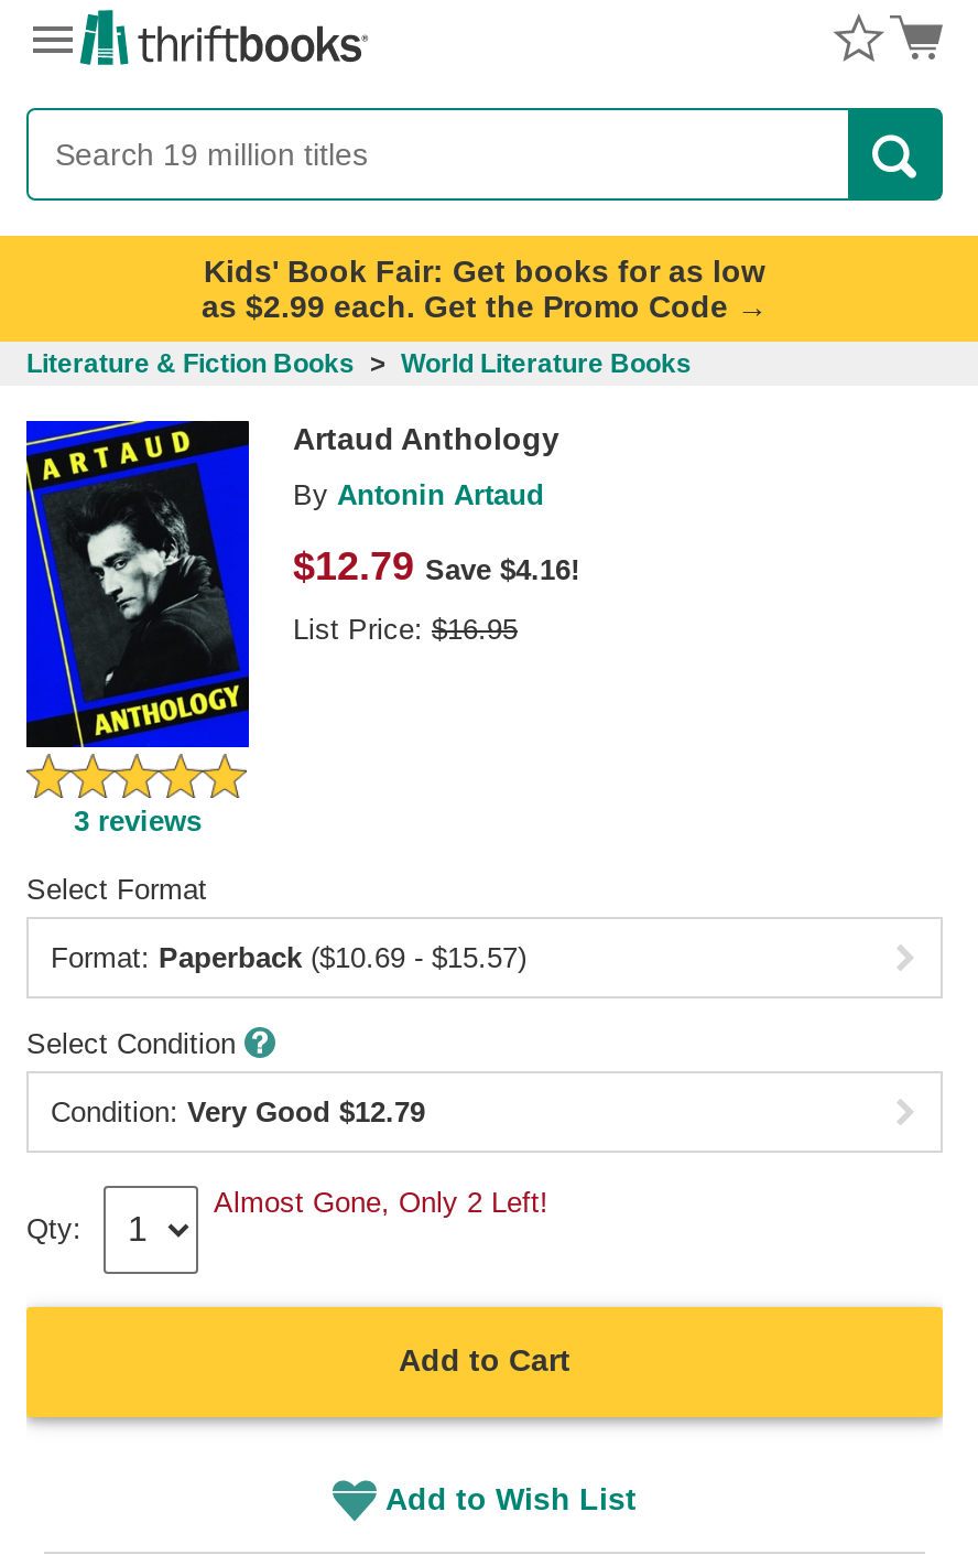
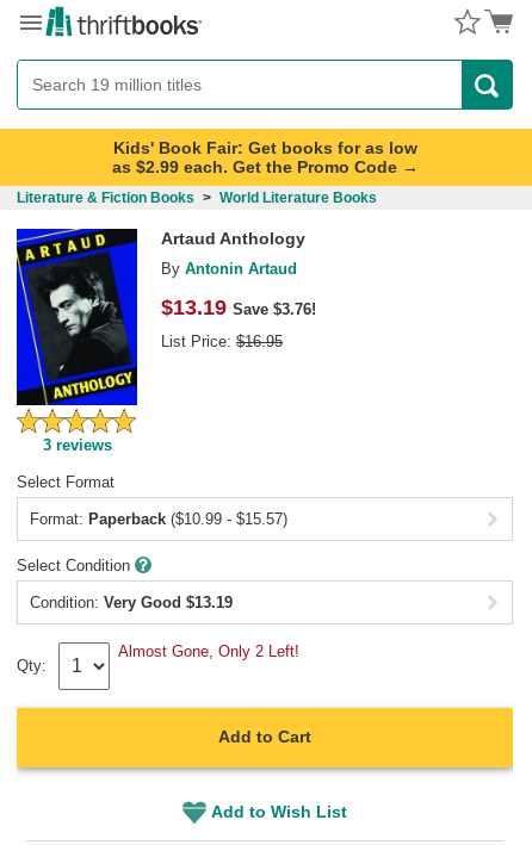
- $12.79 Save $4.16!
+ $13.19 Save $3.76!

- Format: Paperback ($10.69 - $15.57)
+ Format: Paperback ($10.99 - $15.57)

- Condition: Very Good $12.79
+ Condition: Very Good $13.19
